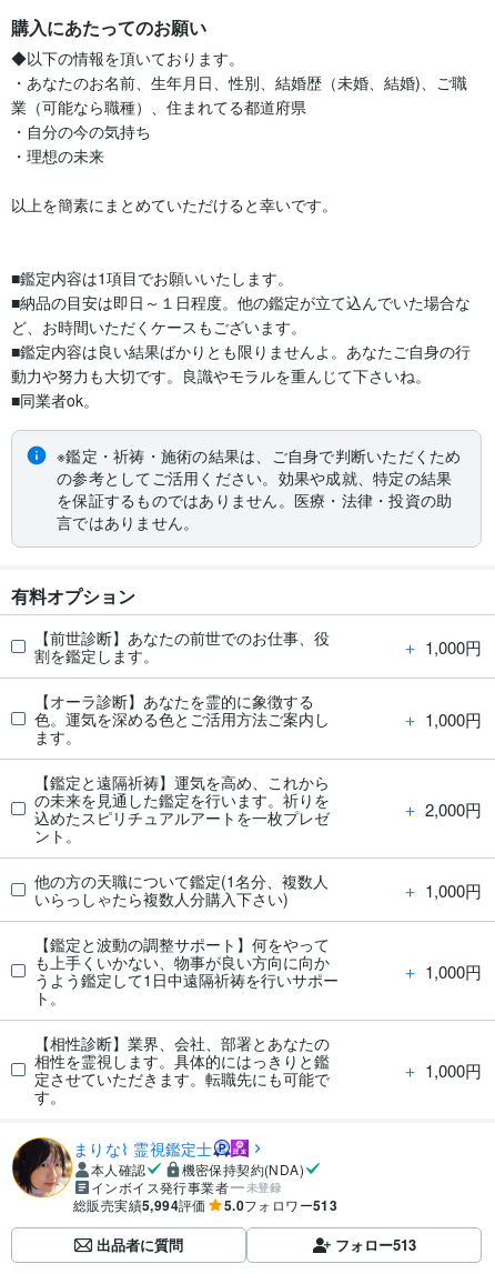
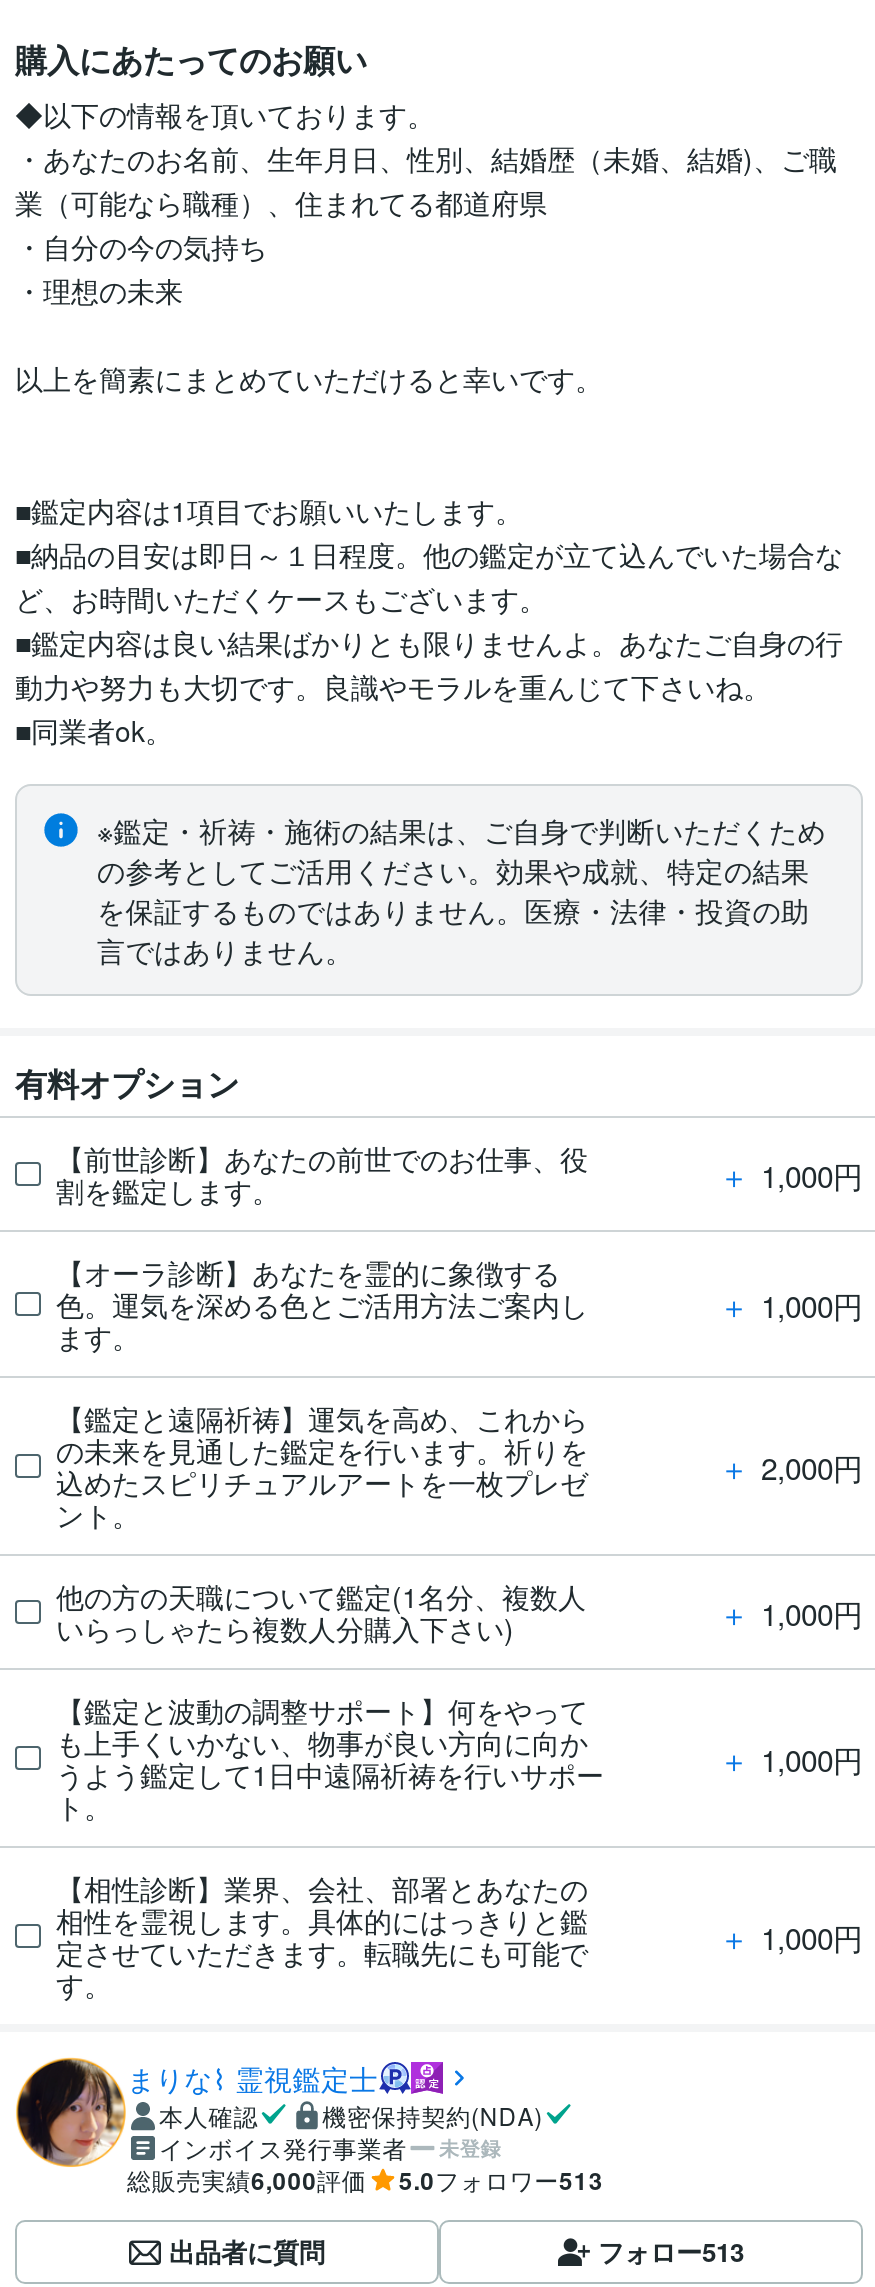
- 総販売実績5,994評価
+ 総販売実績6,000評価
